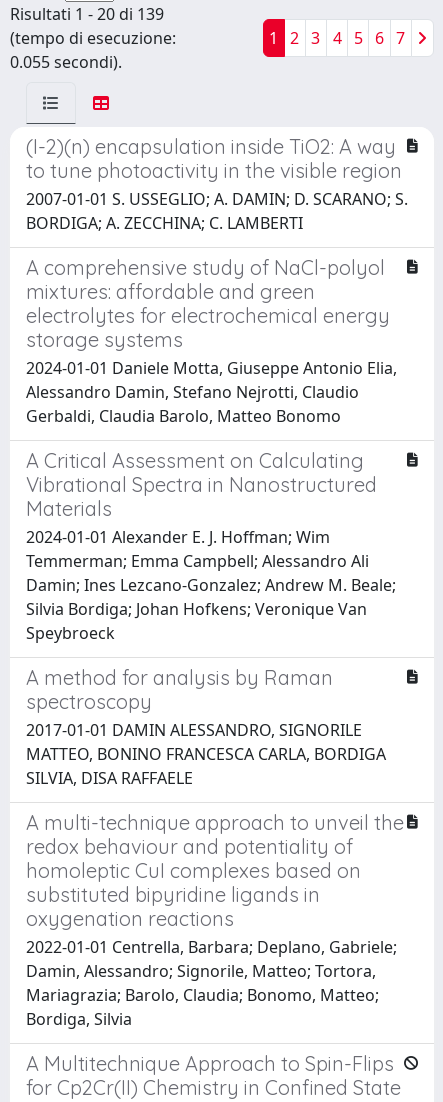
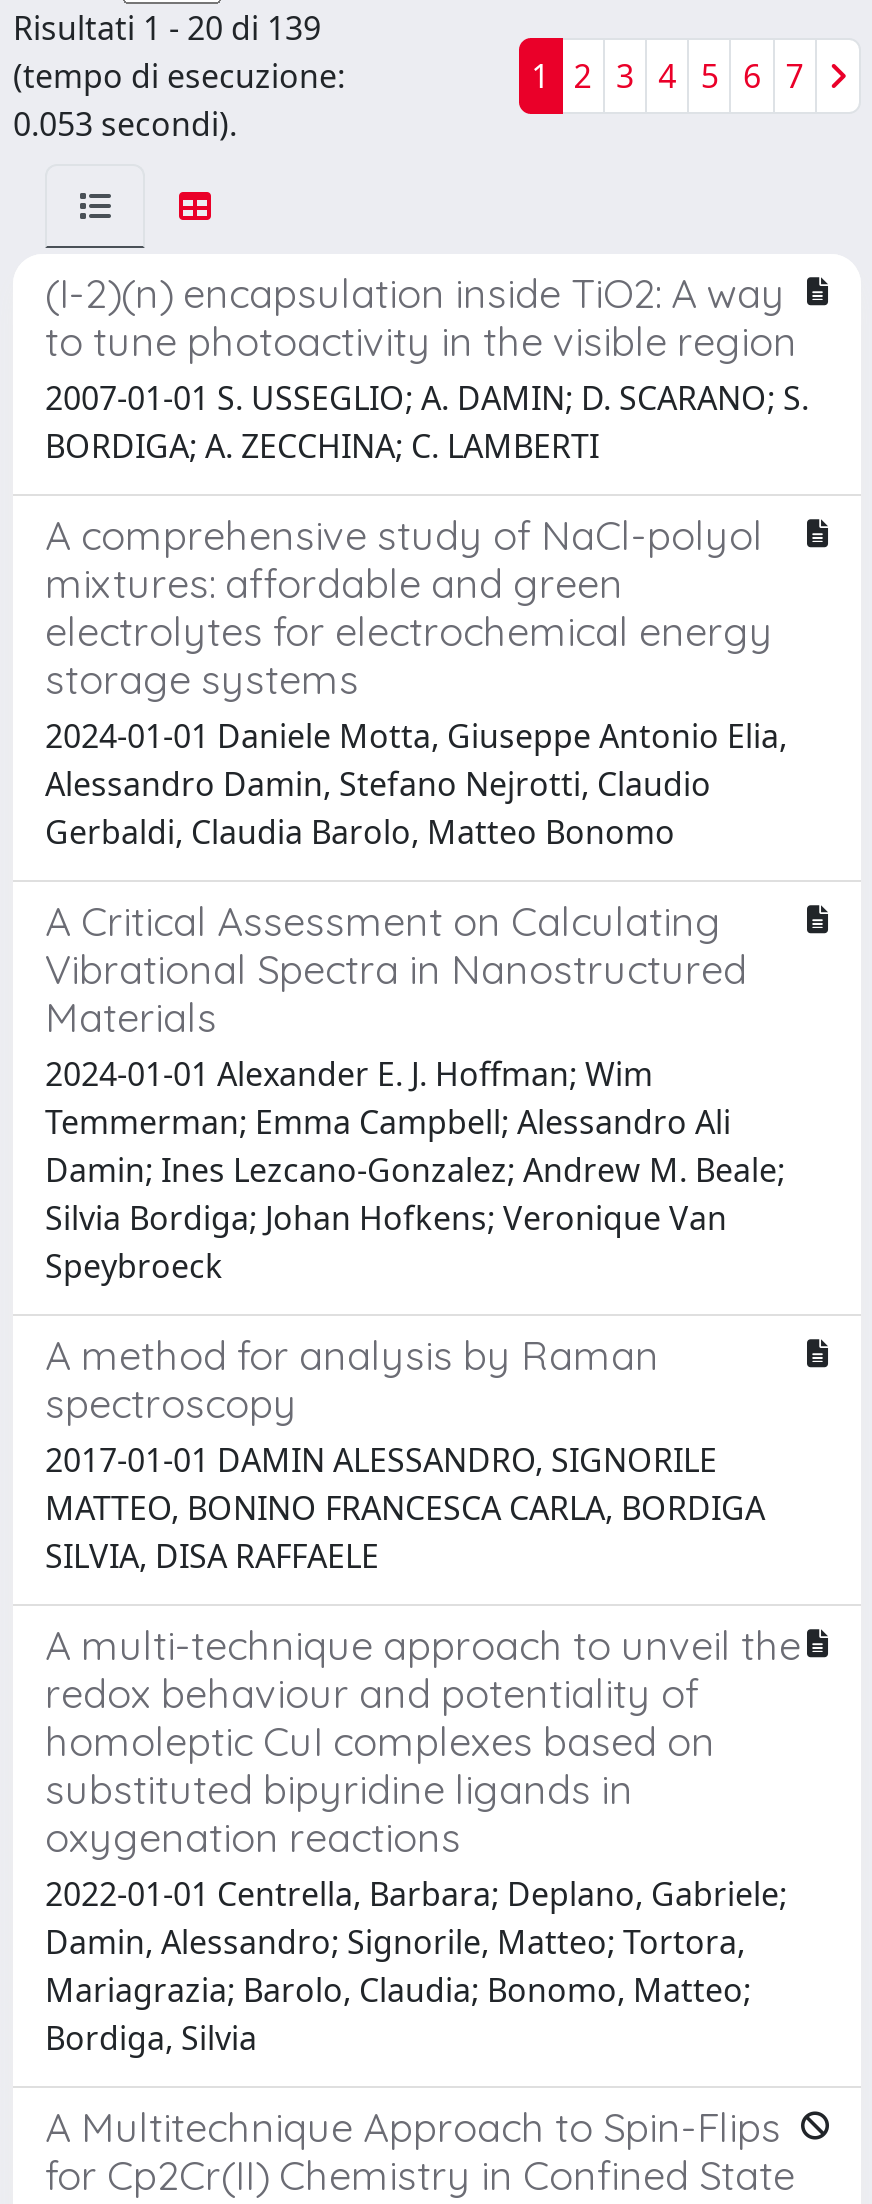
- 0.055 secondi).
+ 0.053 secondi).
